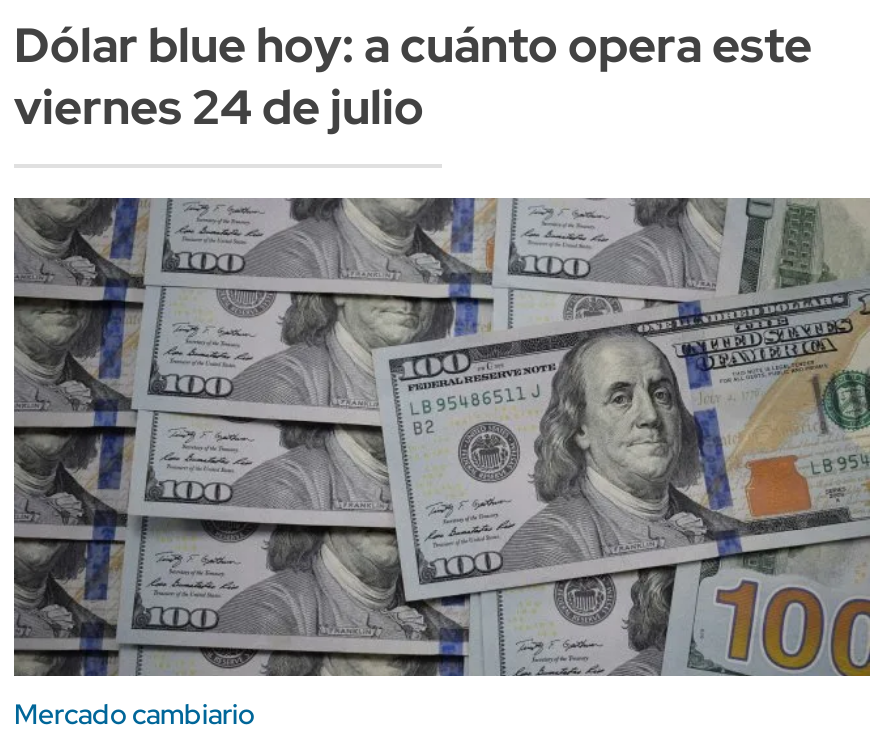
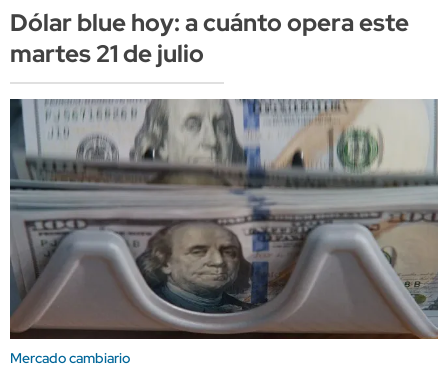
- viernes 24 de julio
+ martes 21 de julio

- [image]
+ [image]
